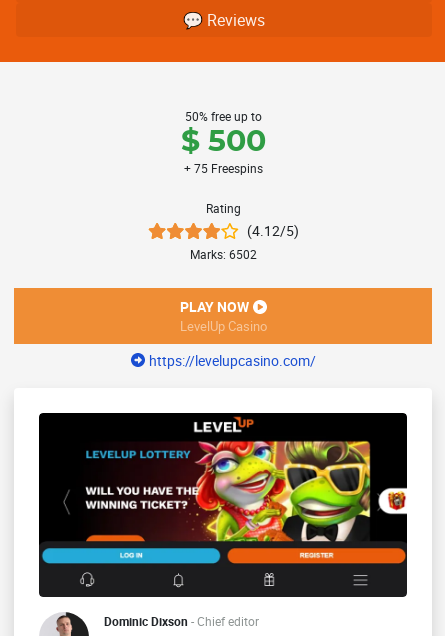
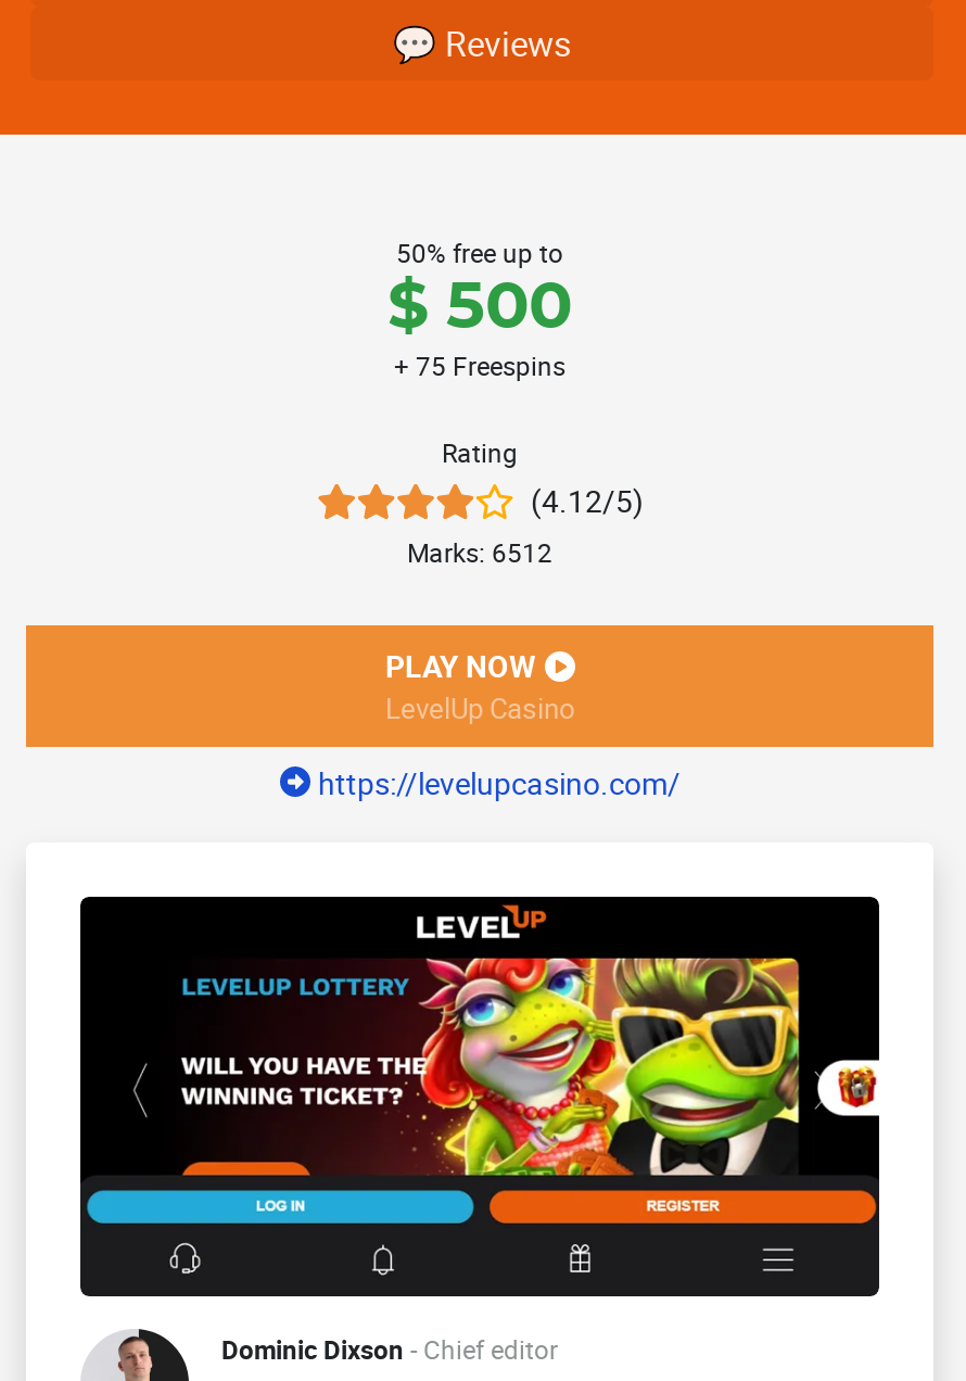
- Marks: 6502
+ Marks: 6512
